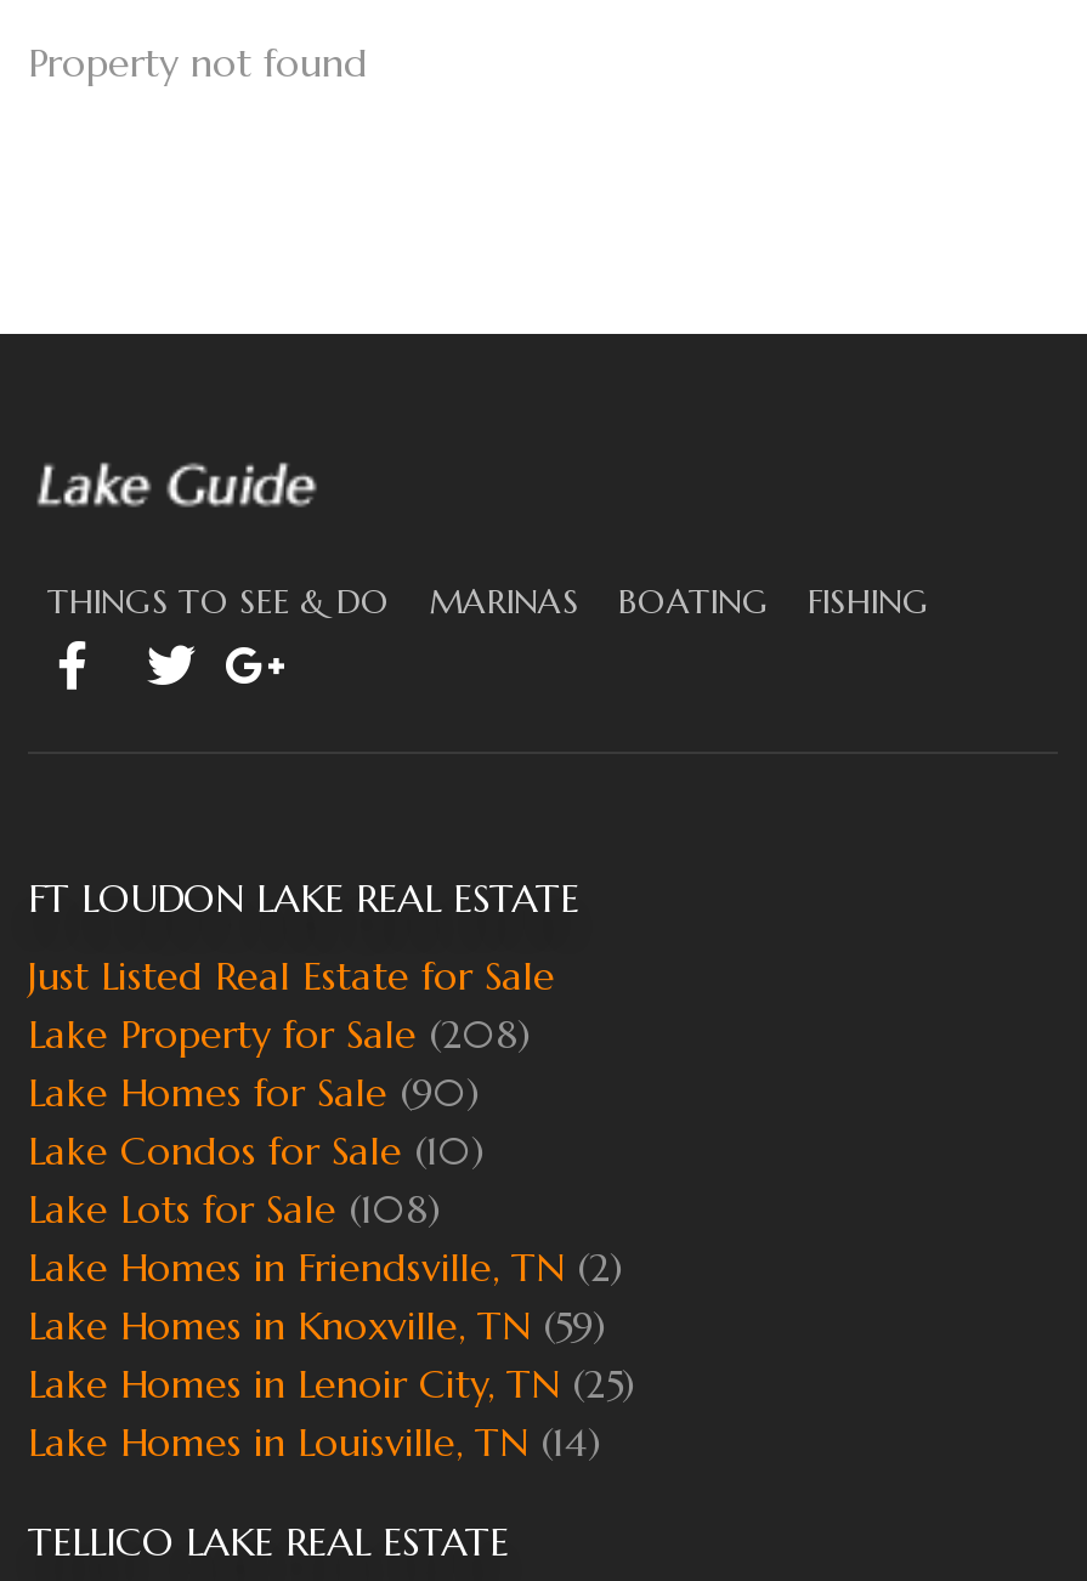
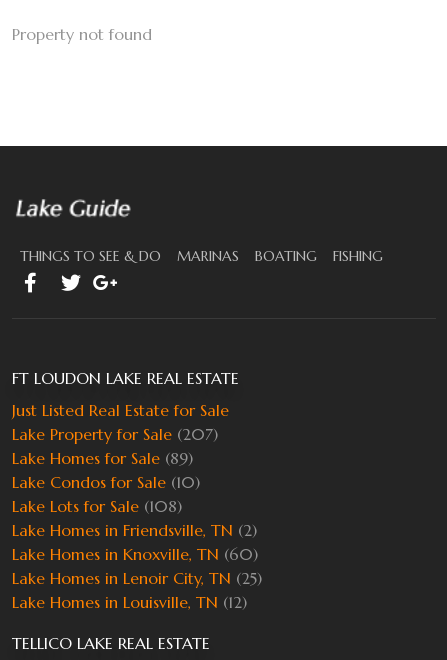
- Lake Property for Sale (208)
+ Lake Property for Sale (207)

- Lake Homes for Sale (90)
+ Lake Homes for Sale (89)

- Lake Homes in Knoxville, TN (59)
+ Lake Homes in Knoxville, TN (60)

- Lake Homes in Louisville, TN (14)
+ Lake Homes in Louisville, TN (12)
